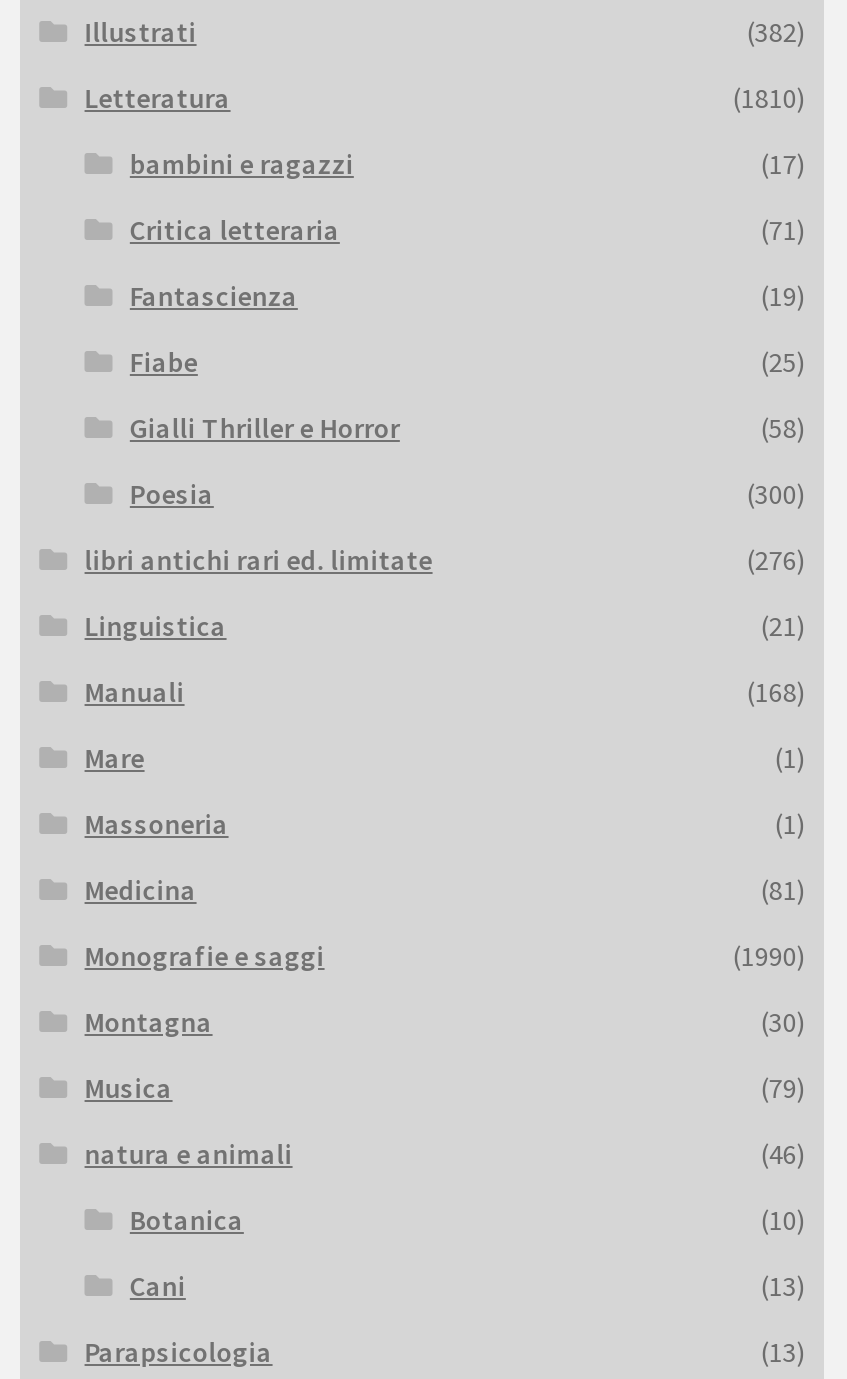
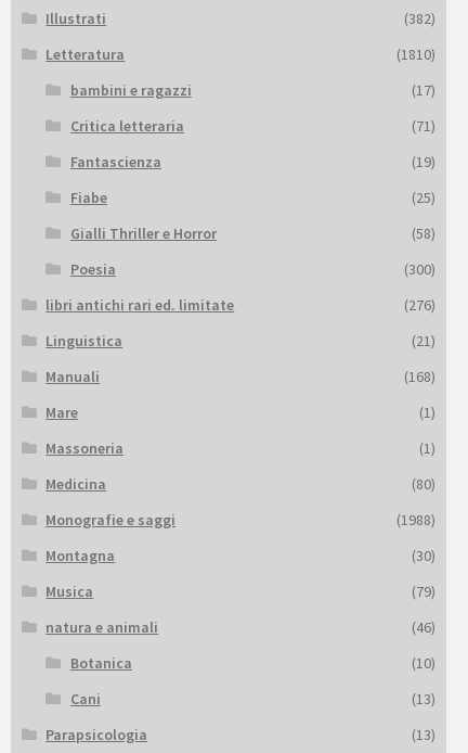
- (81)
+ (80)

- (1990)
+ (1988)
